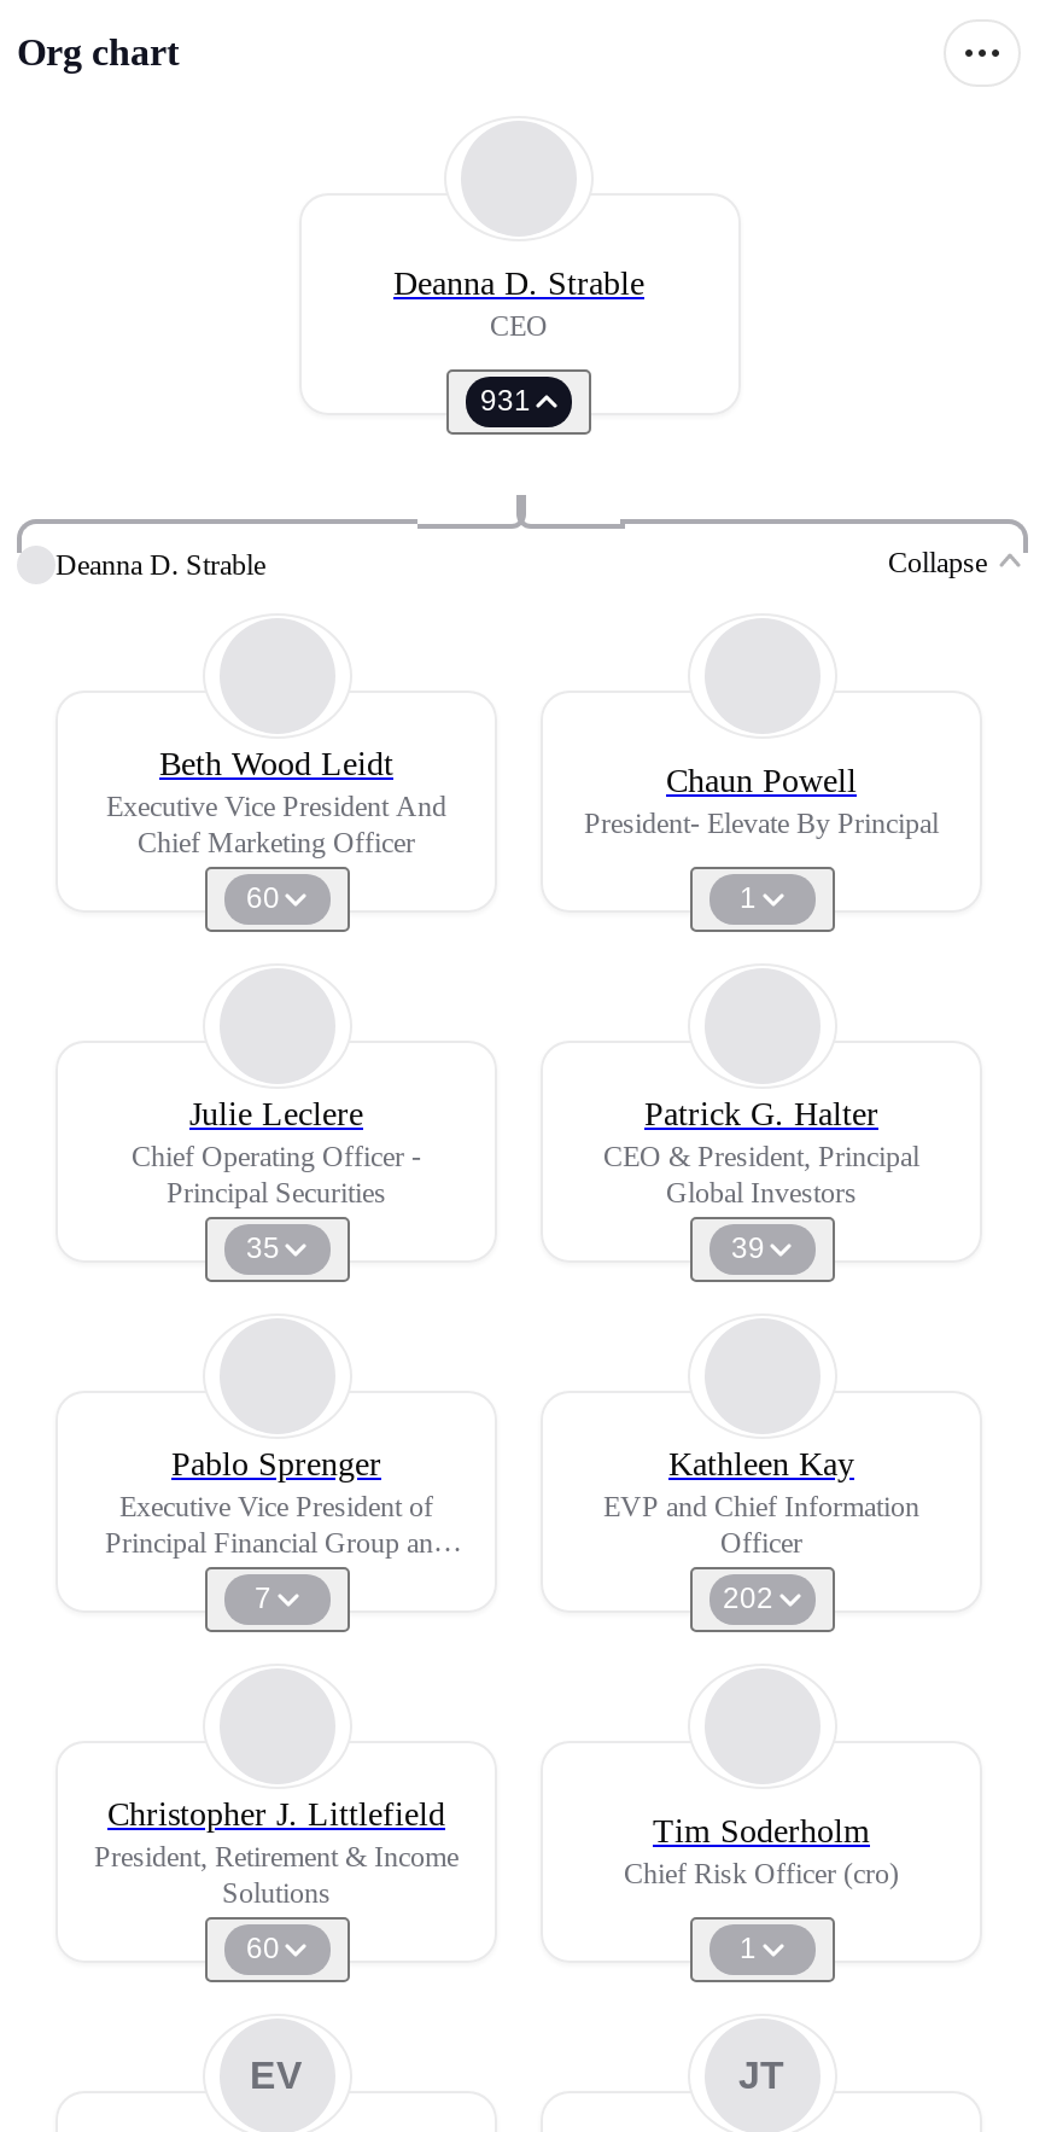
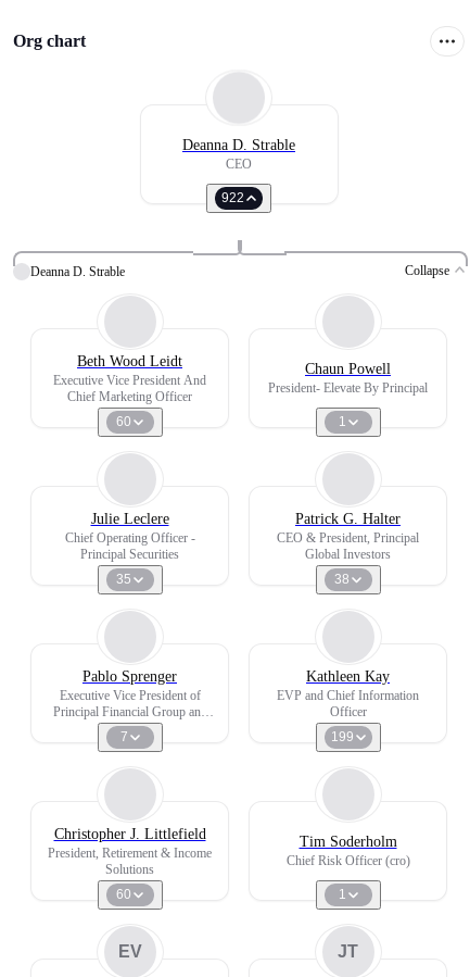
- 931
+ 922

- 39
+ 38

- 202
+ 199
